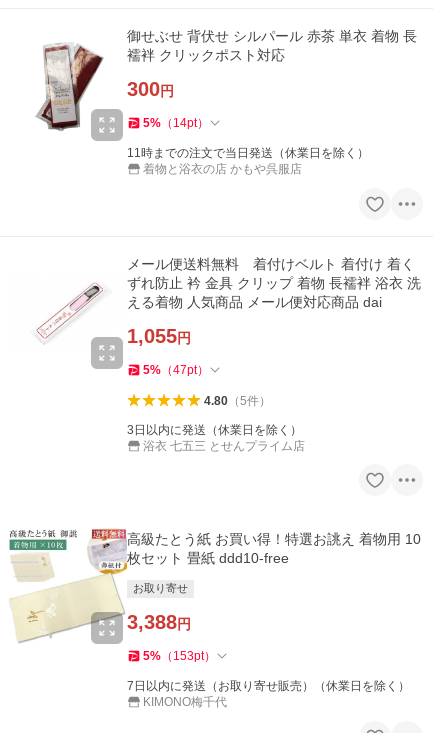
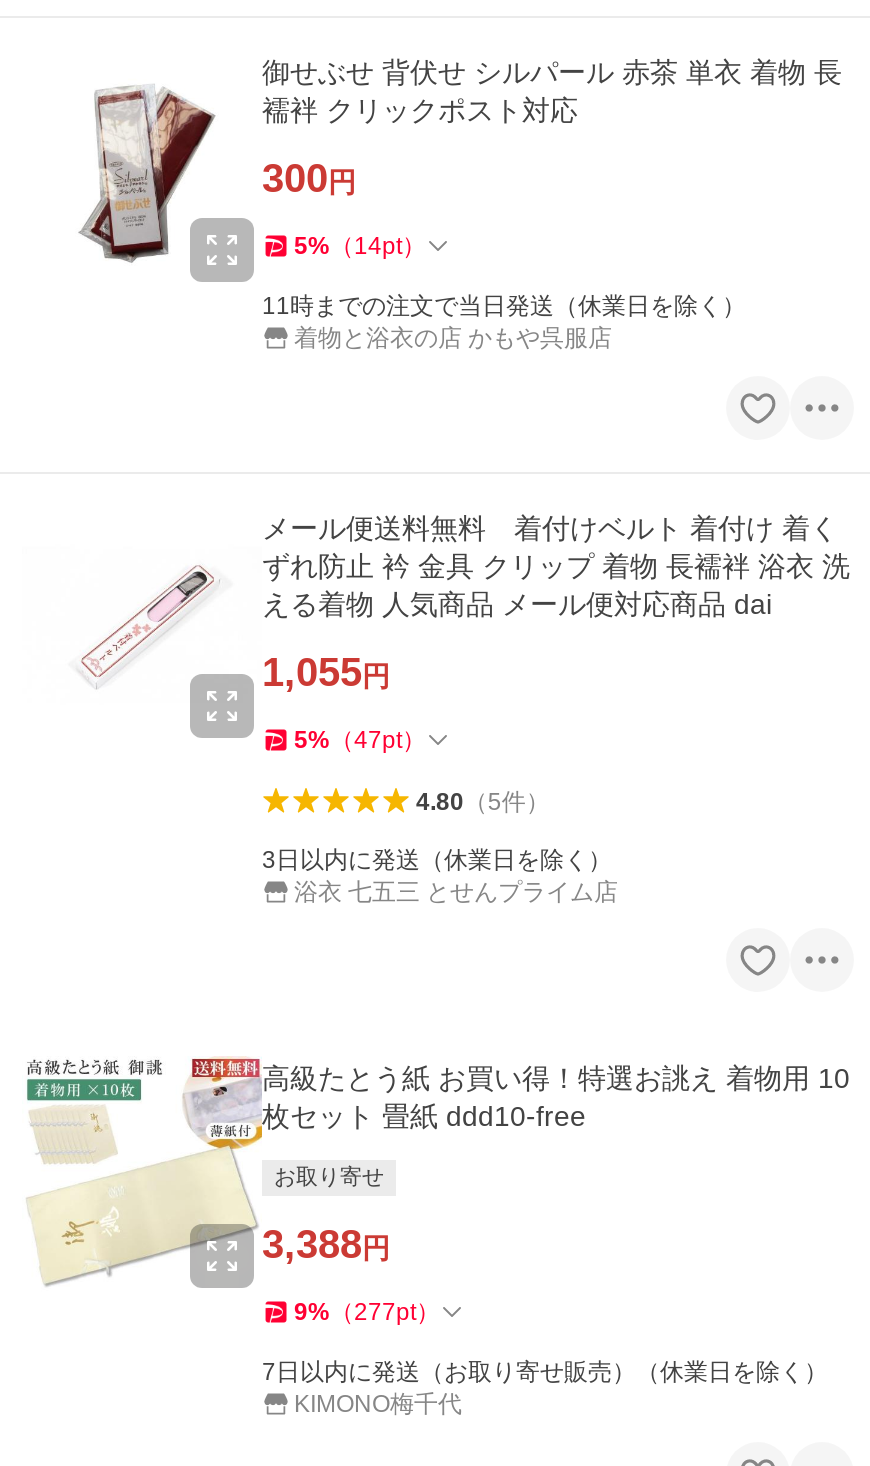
- 5%（153pt）
+ 9%（277pt）
